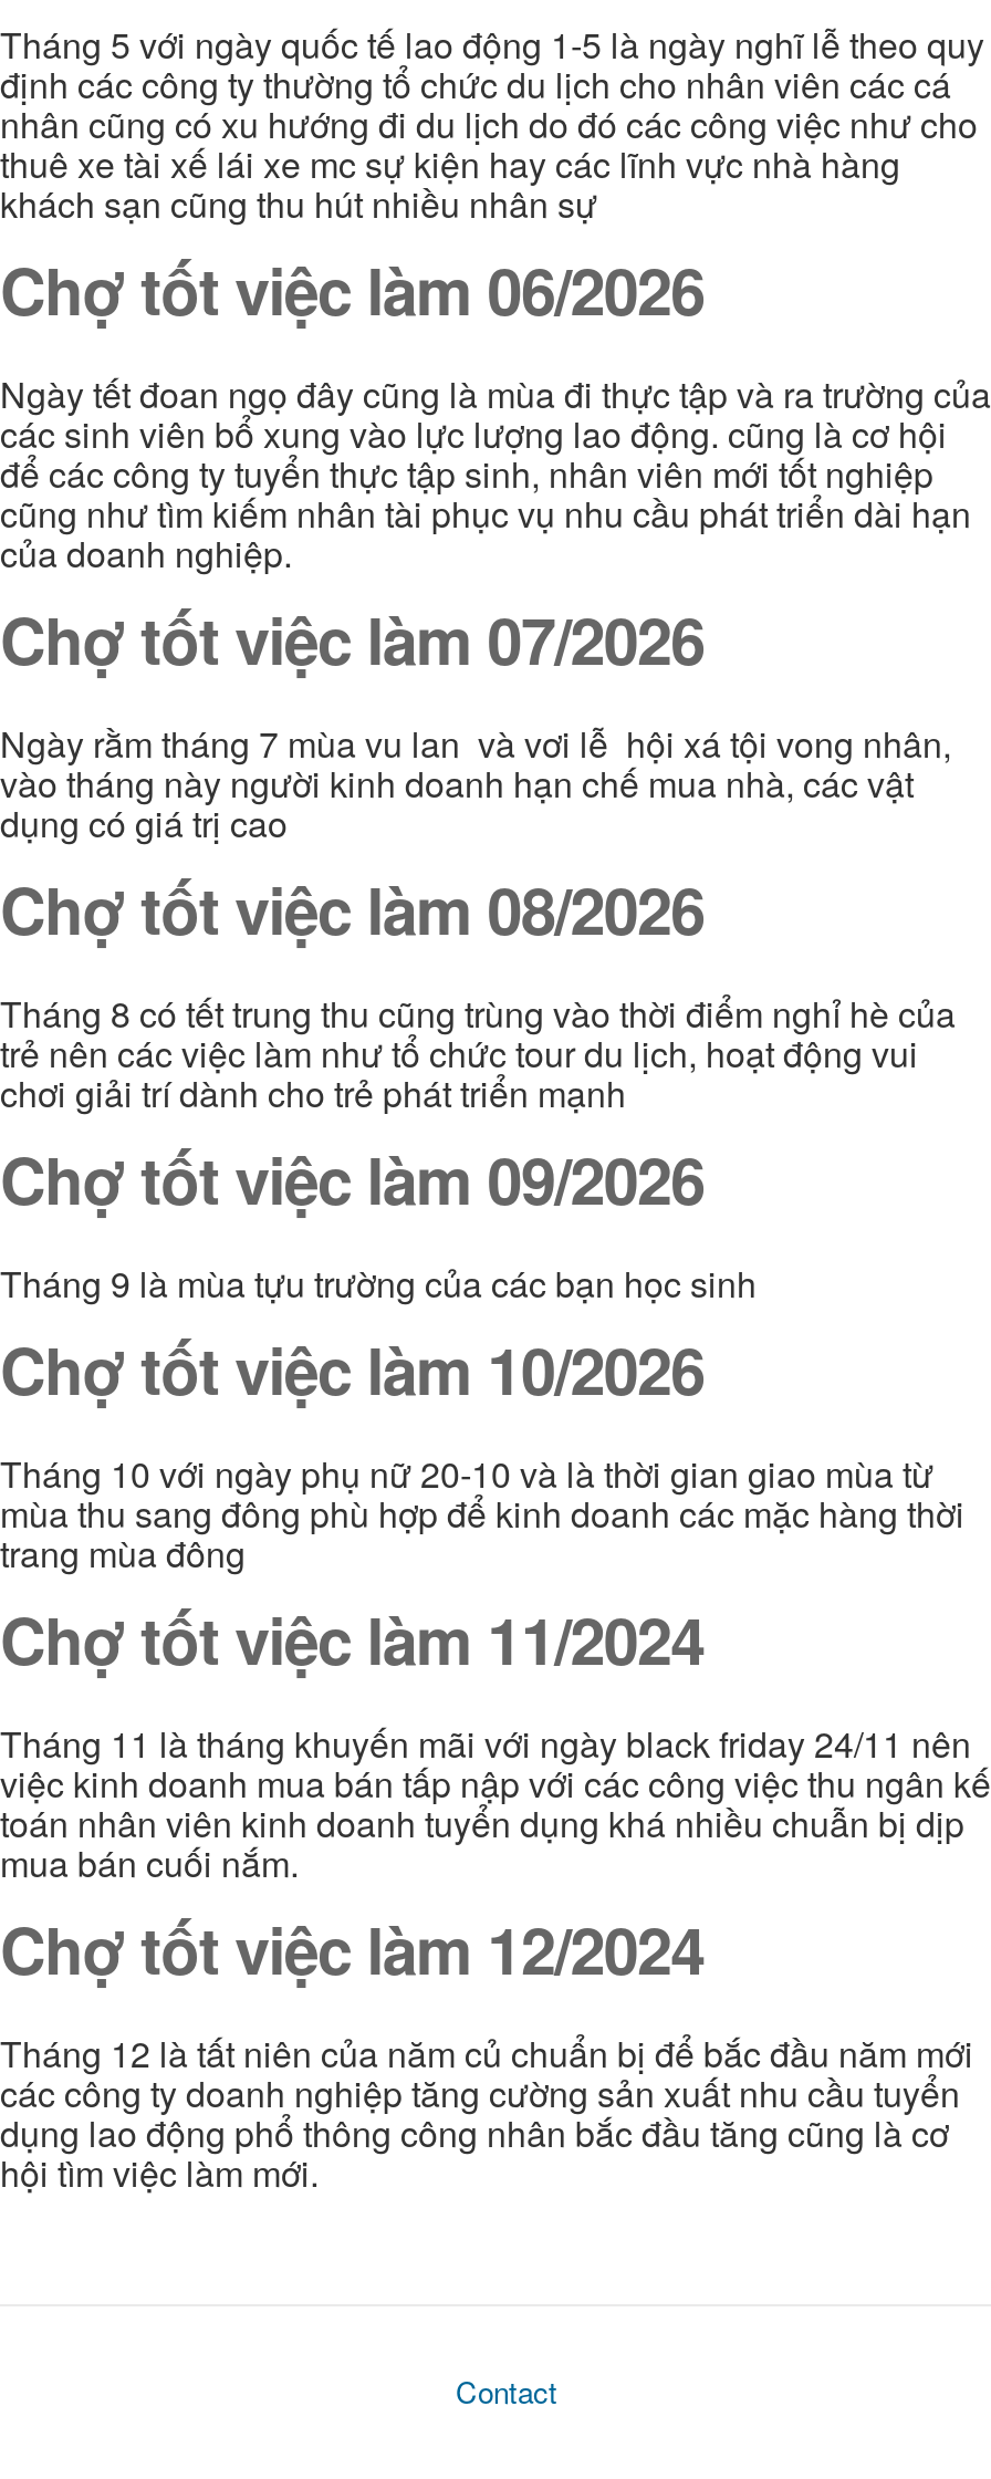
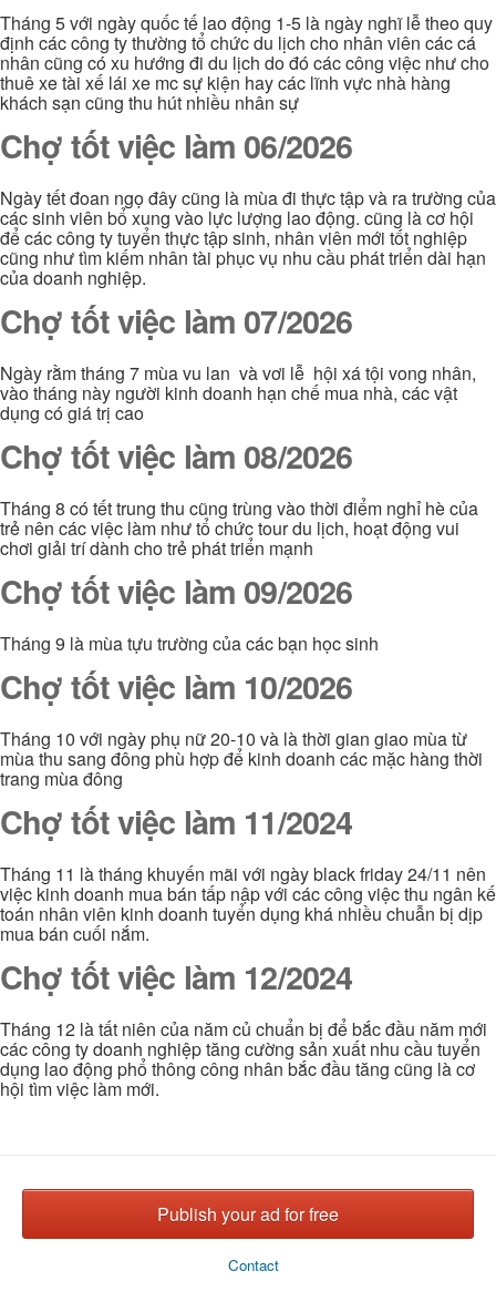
+ Publish your ad for free
